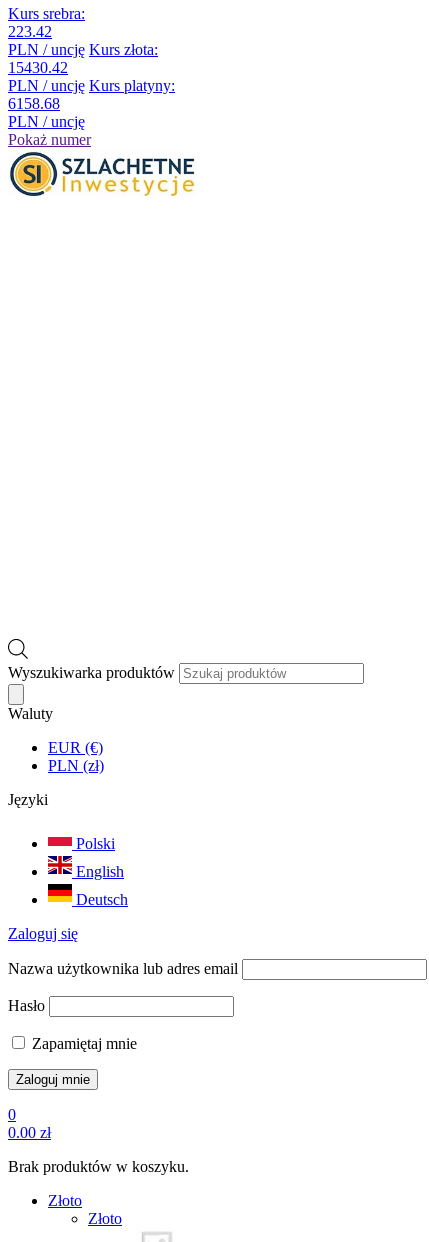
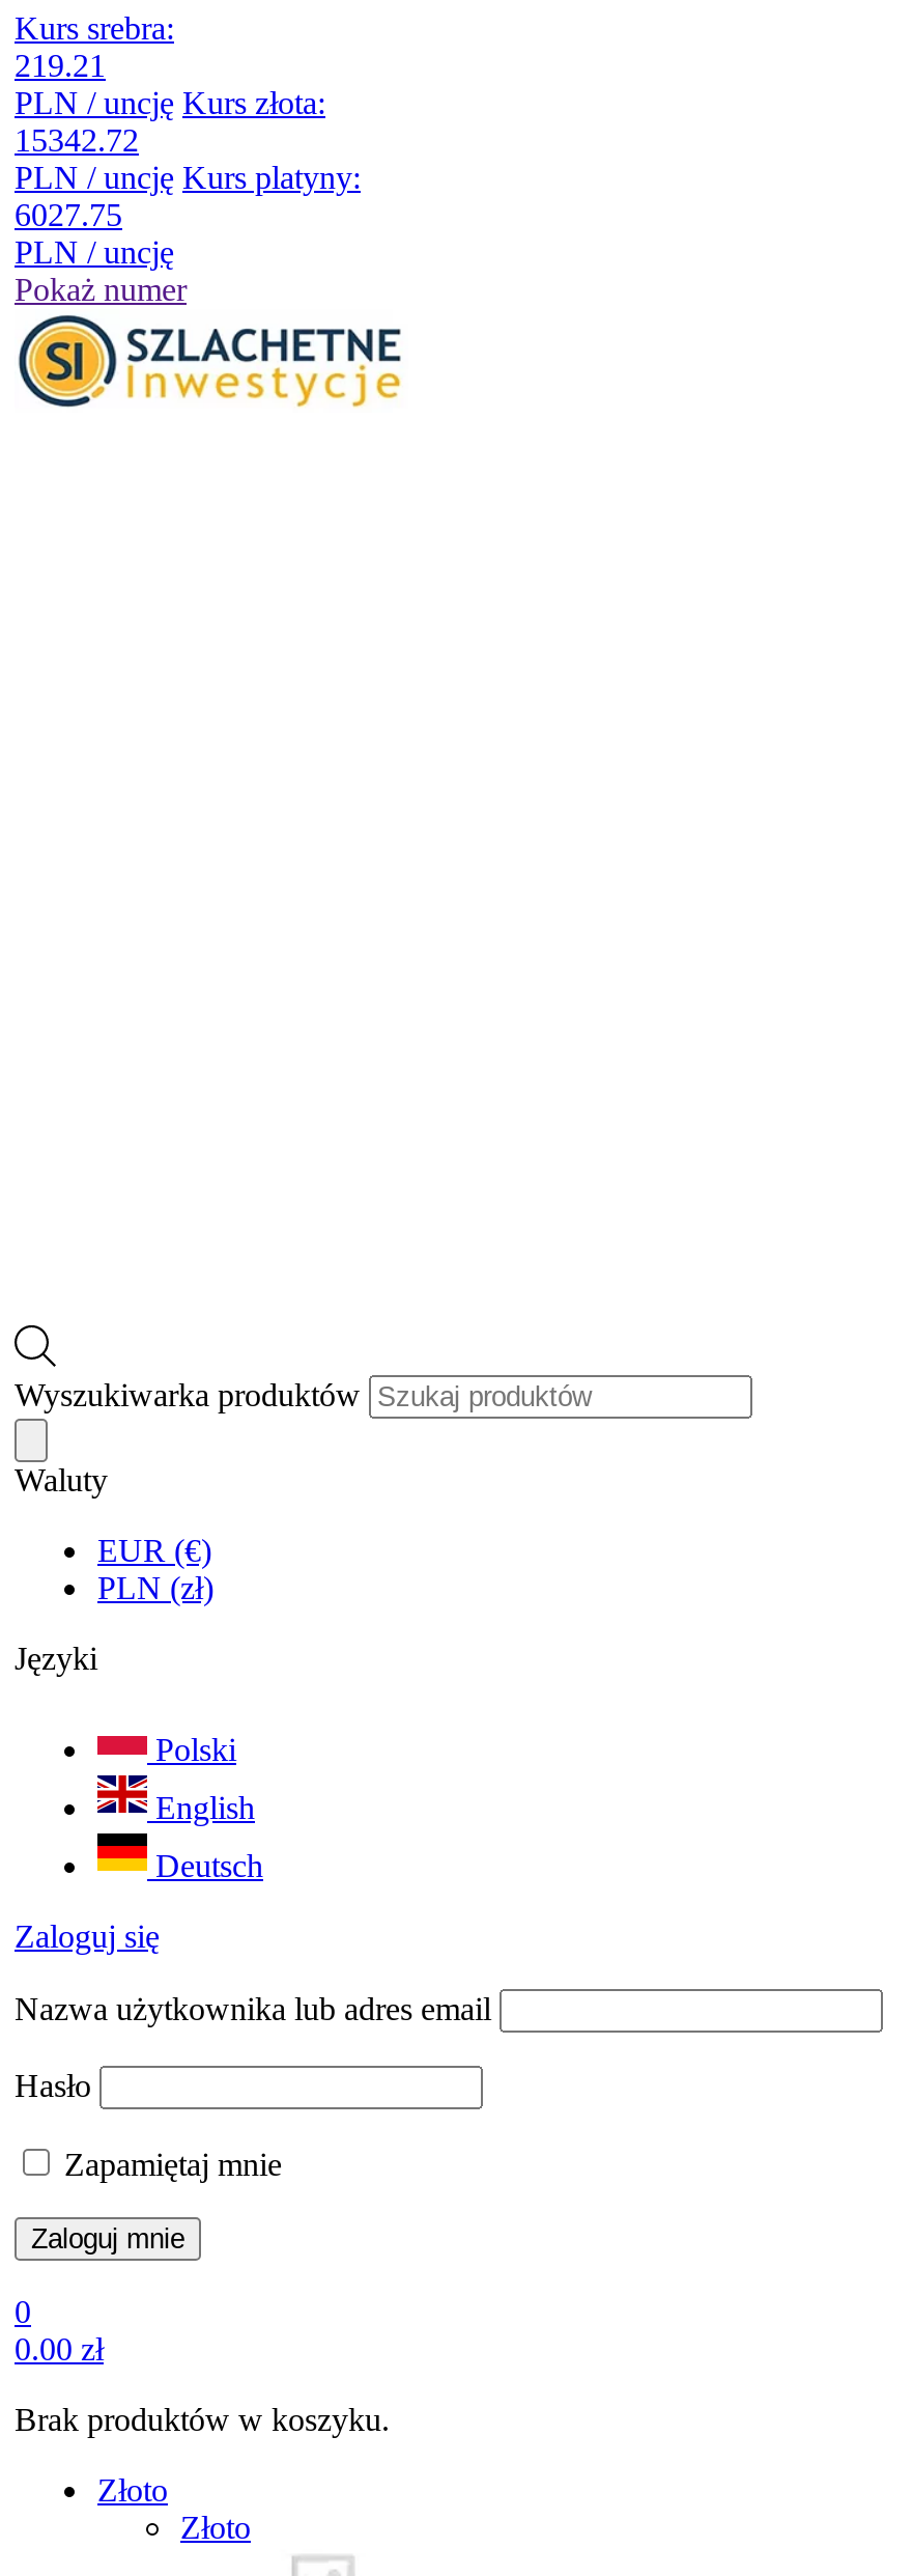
- 223.42
+ 219.21

- 15430.42
+ 15342.72

- 6158.68
+ 6027.75
